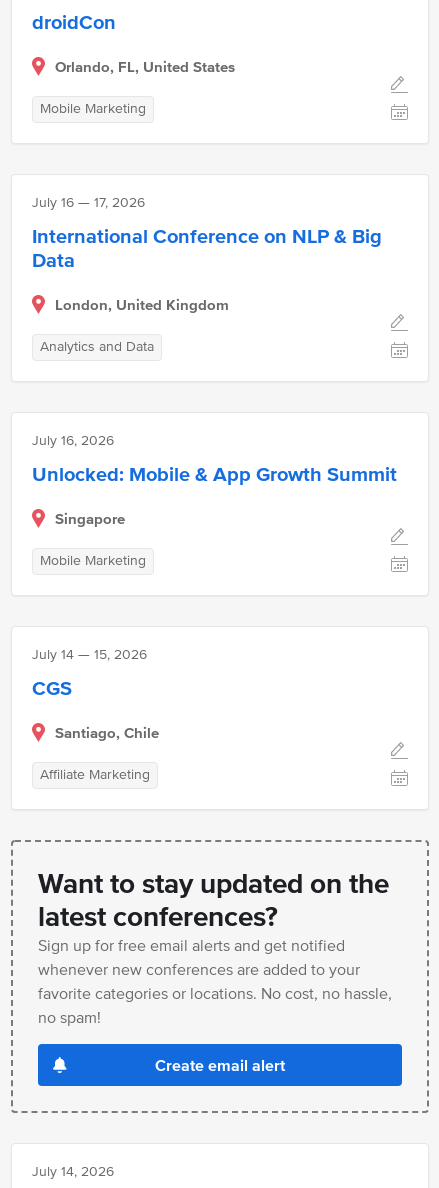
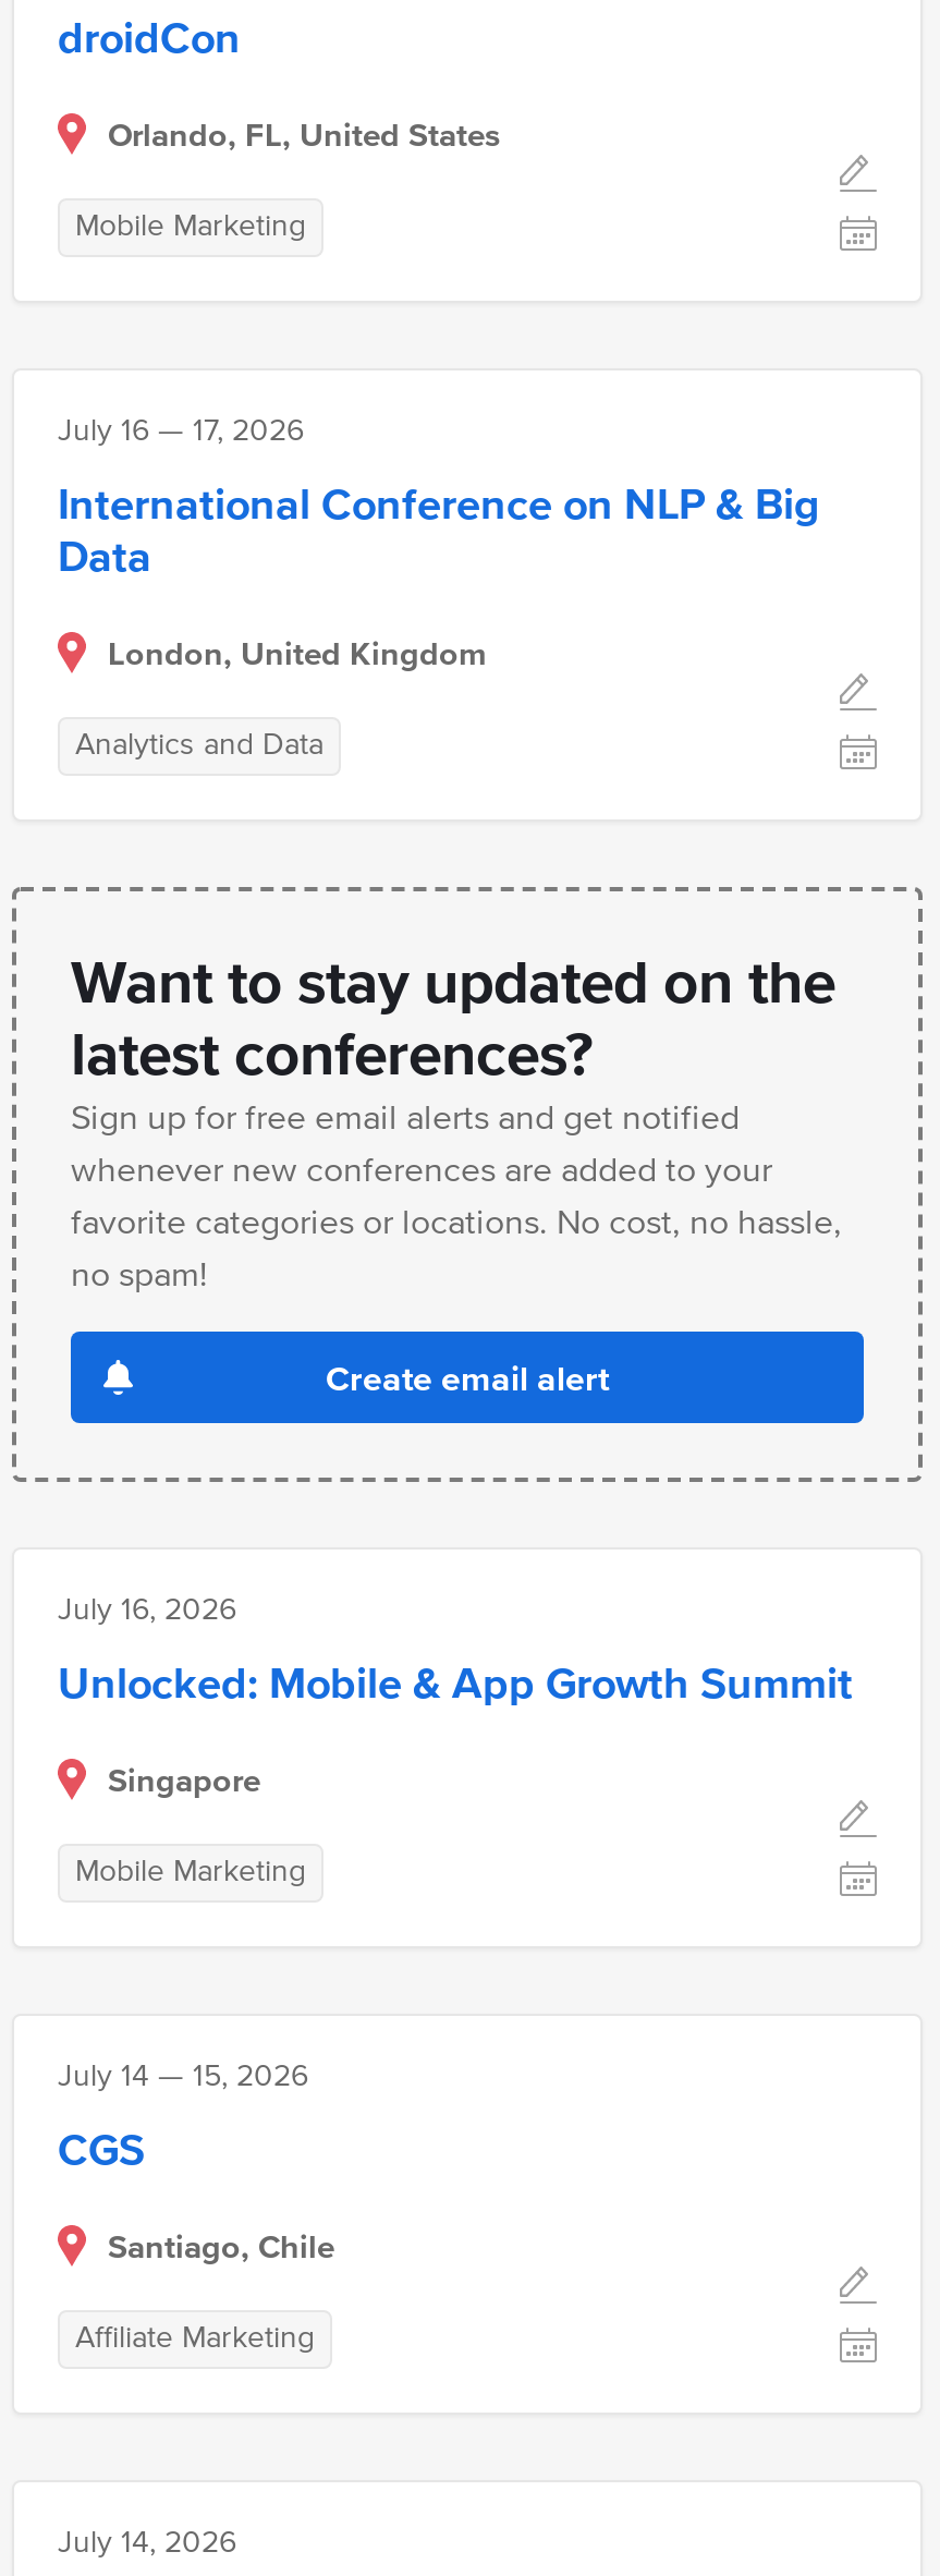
moved down: July 16, 2026 | Unlocked: Mobile & App Growth Summit | Singapore | Mobile Marketing | July 14 — 15, 2026 | CGS | Santiago, Chile | Affiliate Marketing

moved up: [image] | Want to stay updated on the | latest conferences? | Sign up for free email alerts and get notified | whenever new conferences are added to your | favorite categories or locations. No cost, no hassle, | no spam! | Create email alert
